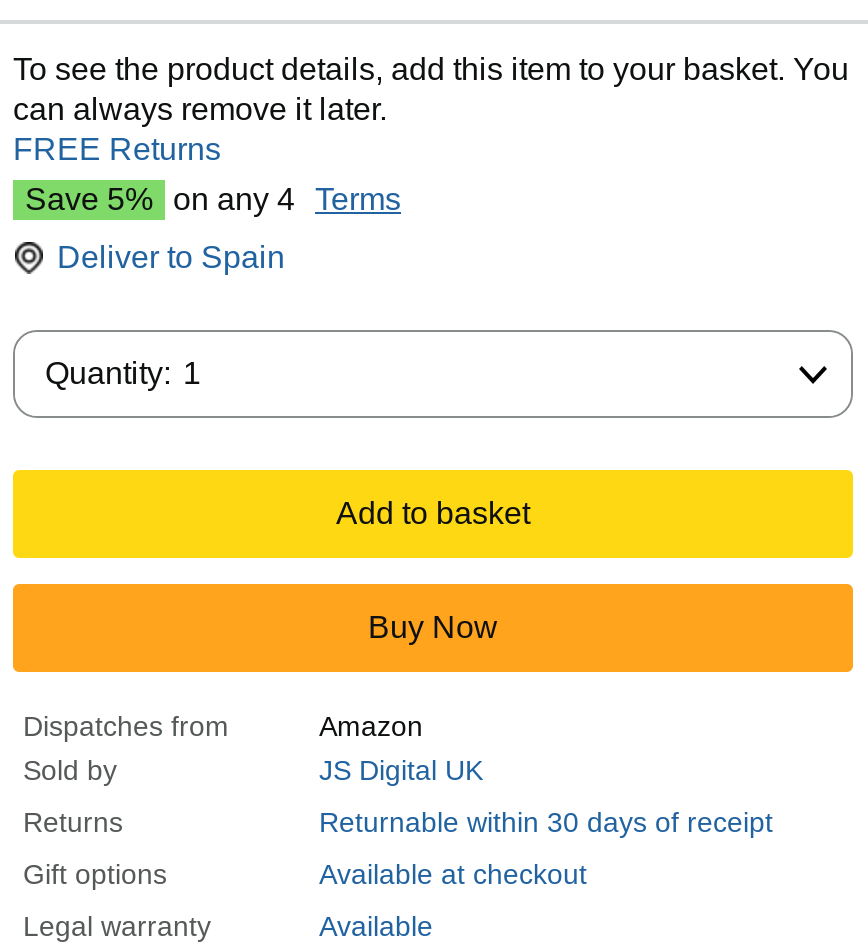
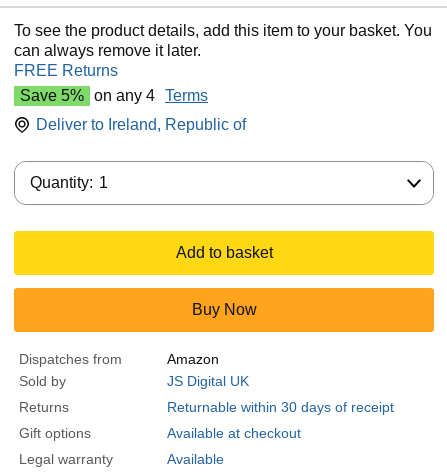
- Deliver to Spain
+ Deliver to Ireland, Republic of
